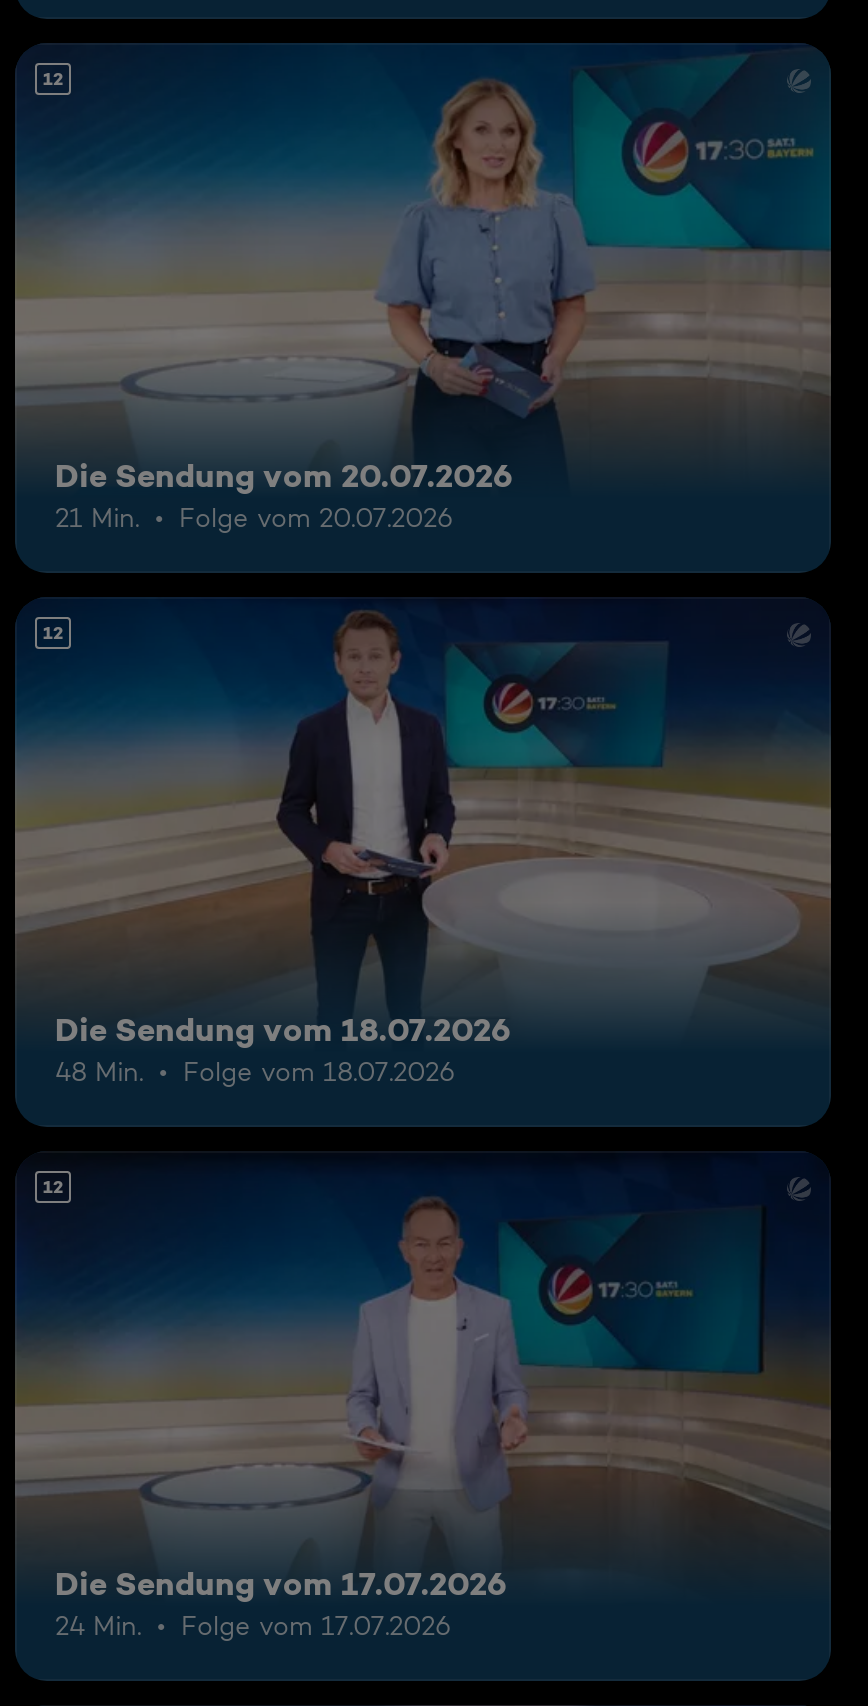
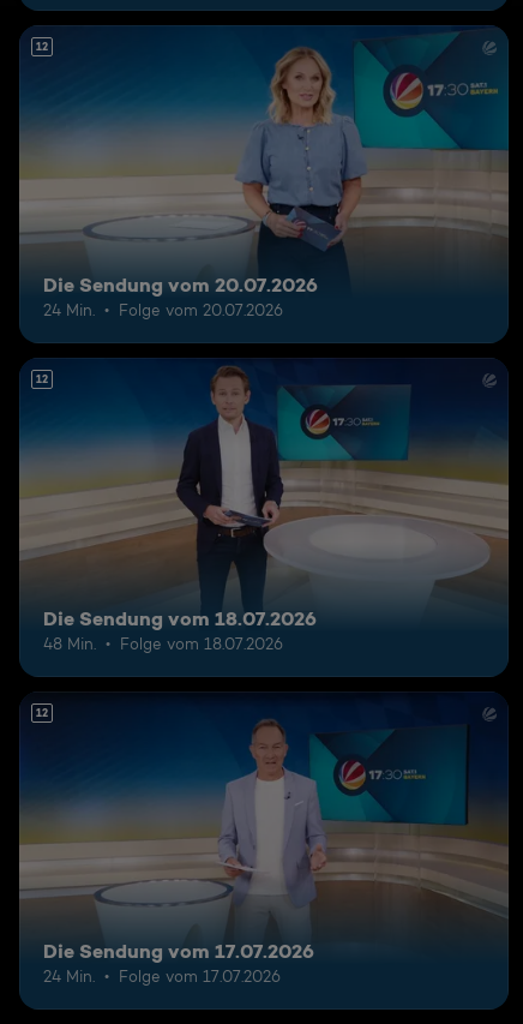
- 21 Min. Folge vom 20.07.2026
+ 24 Min. Folge vom 20.07.2026
